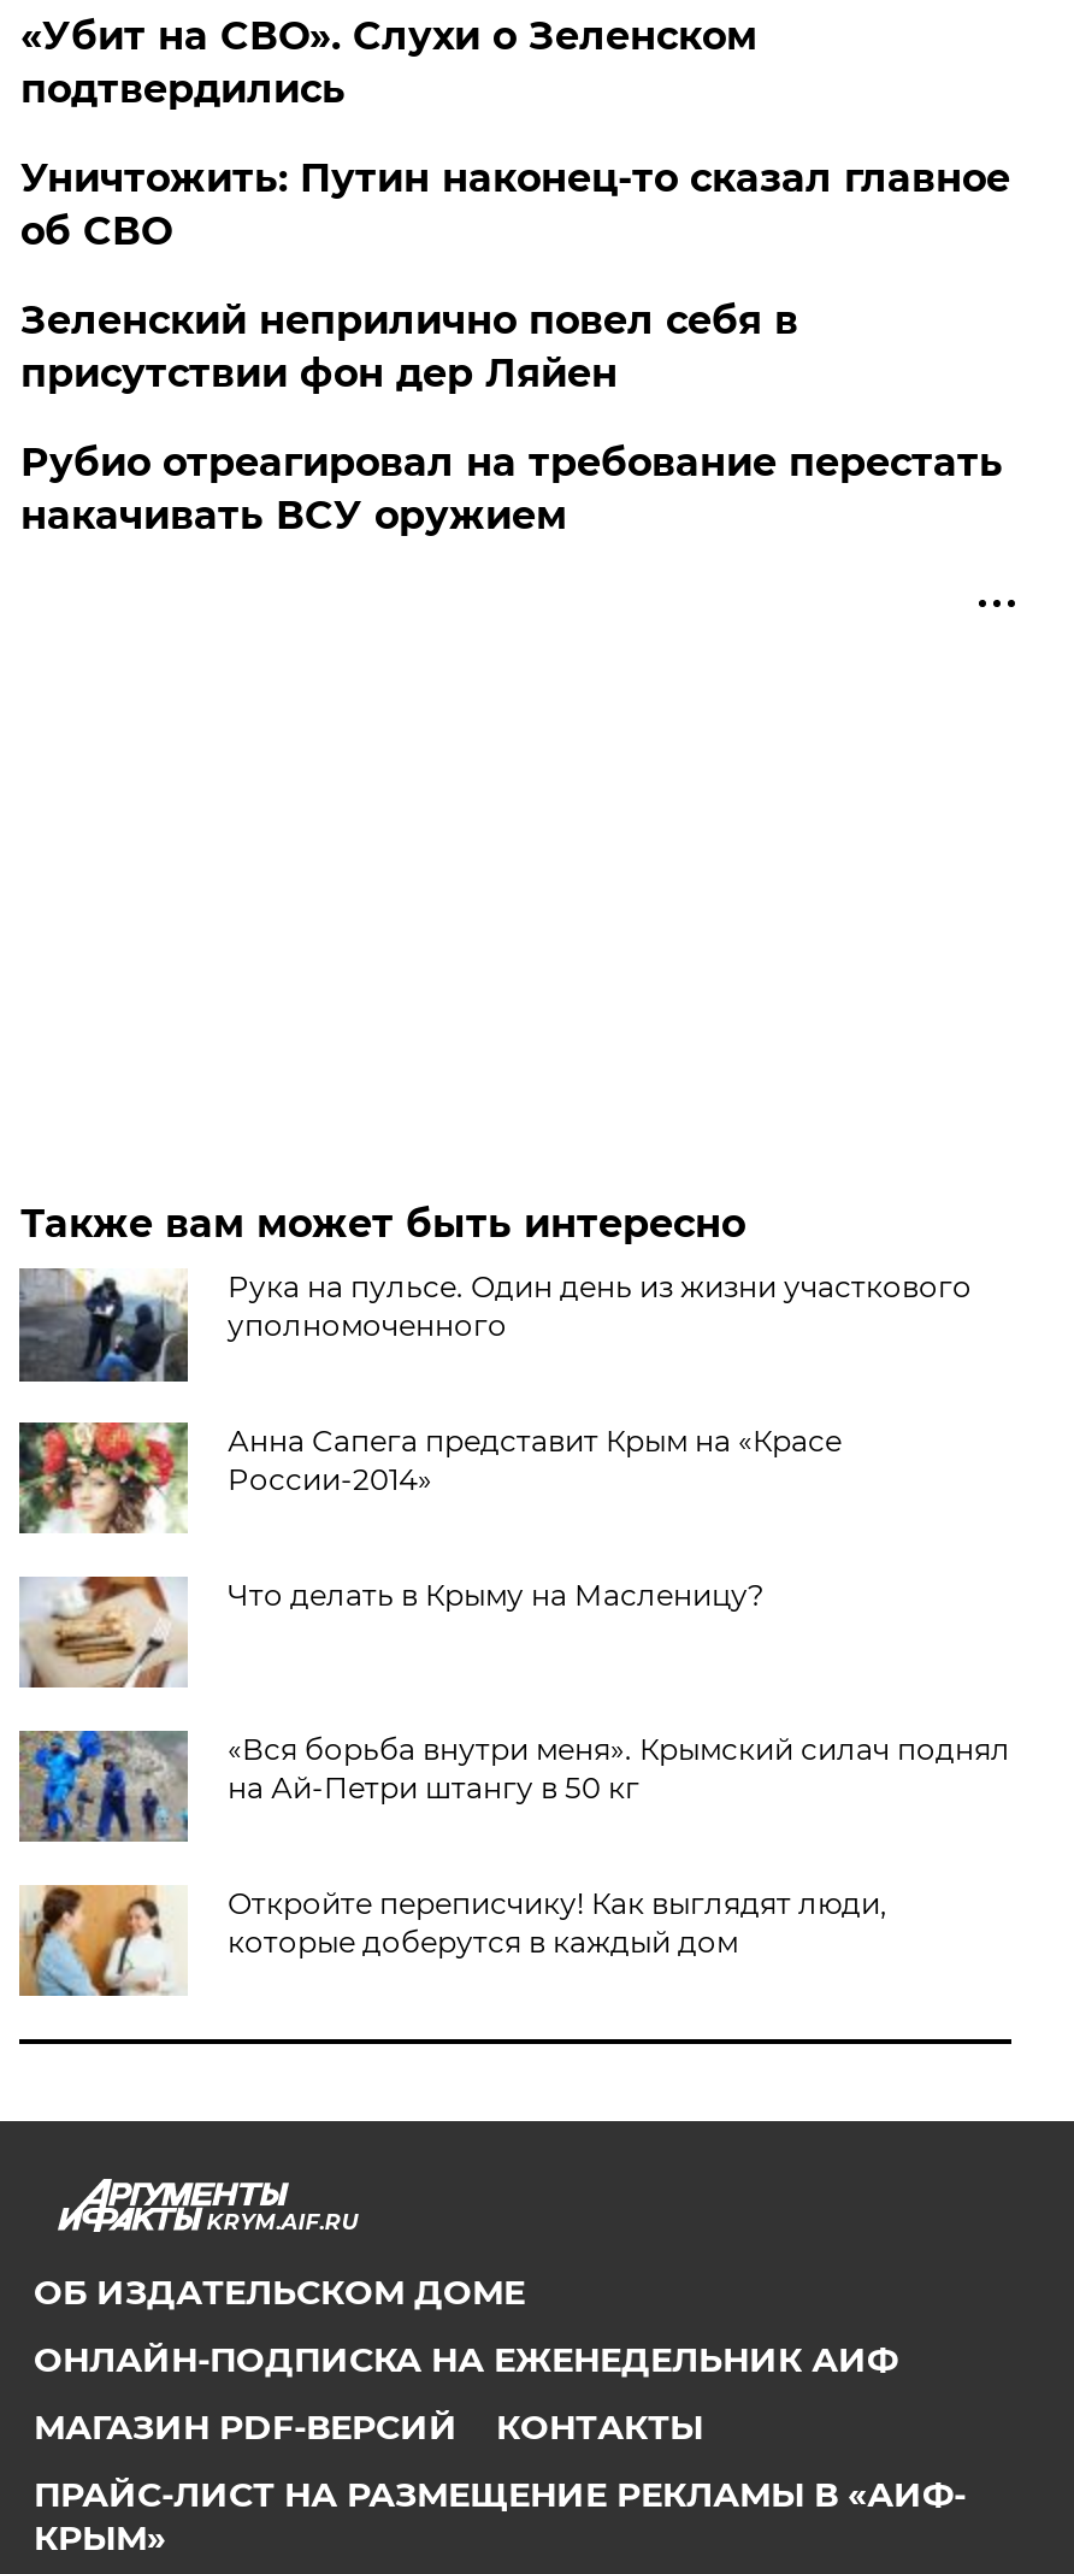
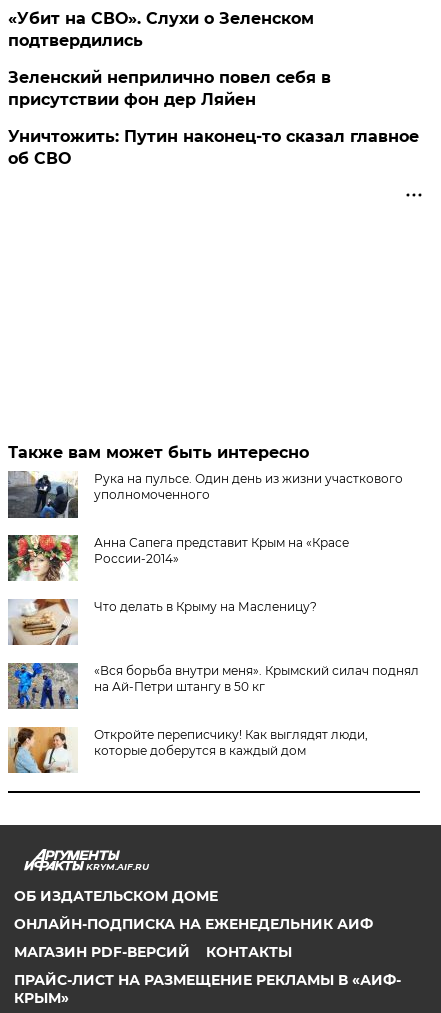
moved down: Уничтожить: Путин наконец-то сказал главное | об СВО

- Рубио отреагировал на требование перестать
- накачивать ВСУ оружием
